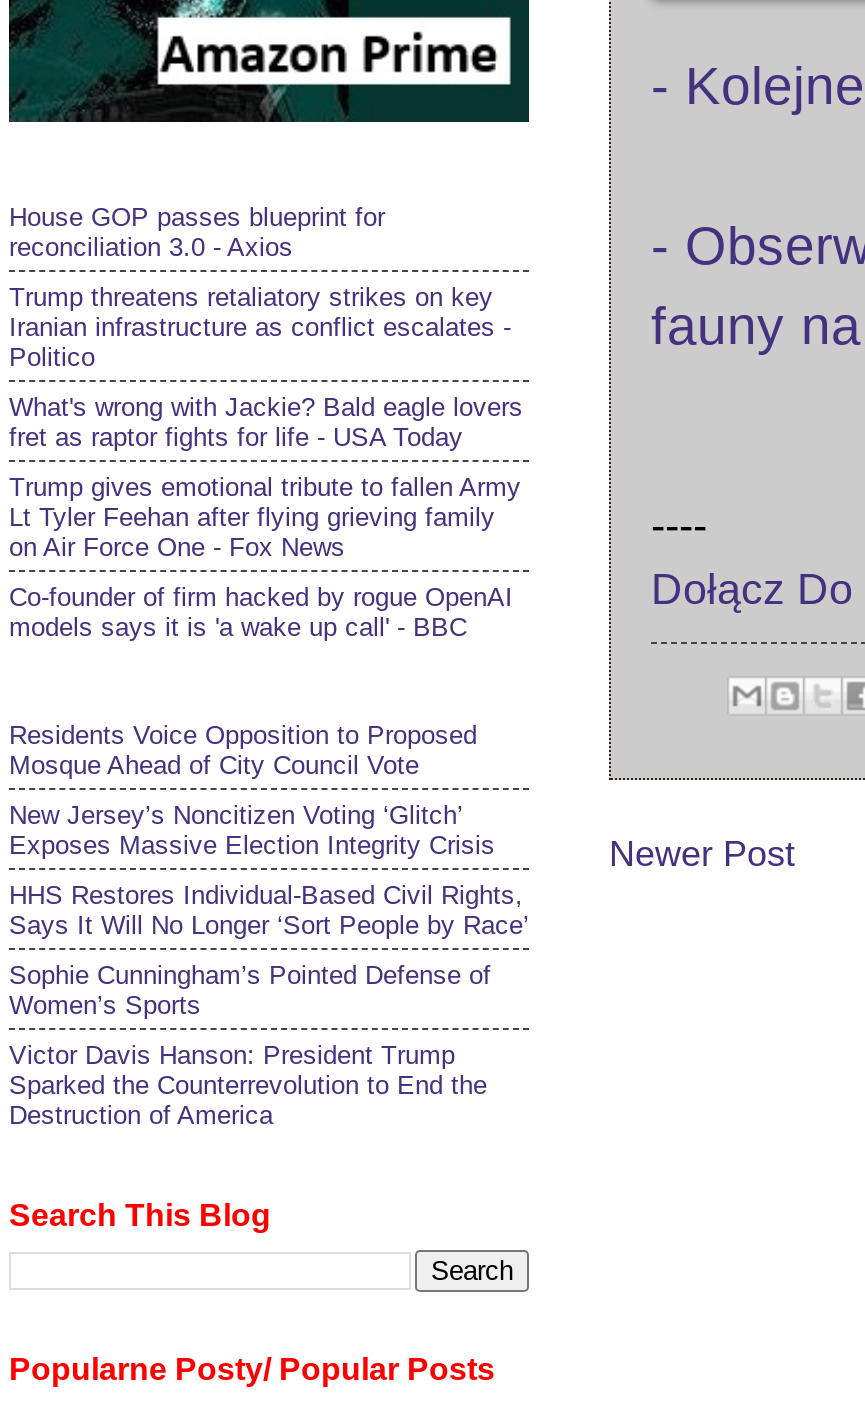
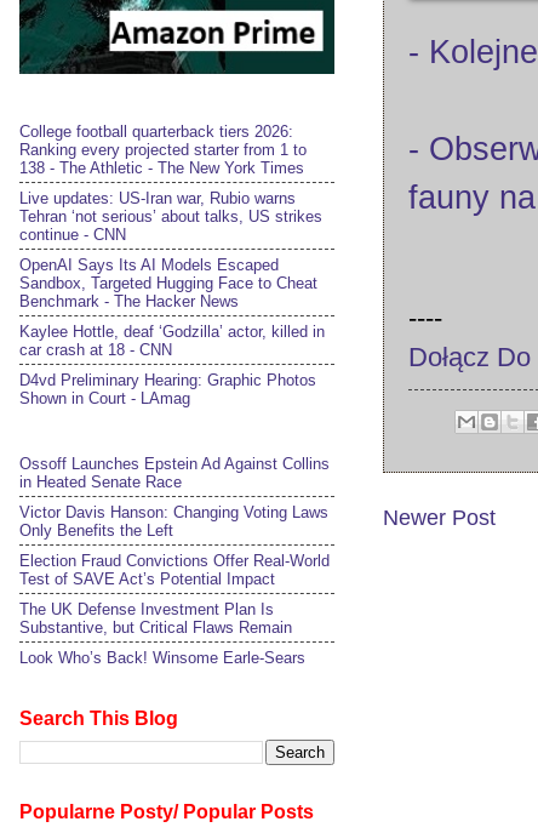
- House GOP passes blueprint for
- reconciliation 3.0 - Axios
+ College football quarterback tiers 2026:
+ Ranking every projected starter from 1 to
+ 138 - The Athletic - The New York Times

- Trump threatens retaliatory strikes on key
- Iranian infrastructure as conflict escalates -
- Politico
+ Live updates: US-Iran war, Rubio warns
+ Tehran ‘not serious’ about talks, US strikes
+ continue - CNN

- What's wrong with Jackie? Bald eagle lovers
- fret as raptor fights for life - USA Today
+ OpenAI Says Its AI Models Escaped
+ Sandbox, Targeted Hugging Face to Cheat
+ Benchmark - The Hacker News

- Trump gives emotional tribute to fallen Army
- Lt Tyler Feehan after flying grieving family
- on Air Force One - Fox News
+ Kaylee Hottle, deaf ‘Godzilla’ actor, killed in
+ car crash at 18 - CNN

- Co-founder of firm hacked by rogue OpenAI
- models says it is 'a wake up call' - BBC
+ D4vd Preliminary Hearing: Graphic Photos
+ Shown in Court - LAmag

- Residents Voice Opposition to Proposed
- Mosque Ahead of City Council Vote
+ Ossoff Launches Epstein Ad Against Collins
+ in Heated Senate Race

- New Jersey’s Noncitizen Voting ‘Glitch’
- Exposes Massive Election Integrity Crisis
+ Victor Davis Hanson: Changing Voting Laws
+ Only Benefits the Left

- HHS Restores Individual-Based Civil Rights,
- Says It Will No Longer ‘Sort People by Race’
+ Election Fraud Convictions Offer Real-World
+ Test of SAVE Act’s Potential Impact

- Sophie Cunningham’s Pointed Defense of
- Women’s Sports
+ The UK Defense Investment Plan Is
+ Substantive, but Critical Flaws Remain

- Victor Davis Hanson: President Trump
- Sparked the Counterrevolution to End the
- Destruction of America
+ Look Who’s Back! Winsome Earle-Sears
